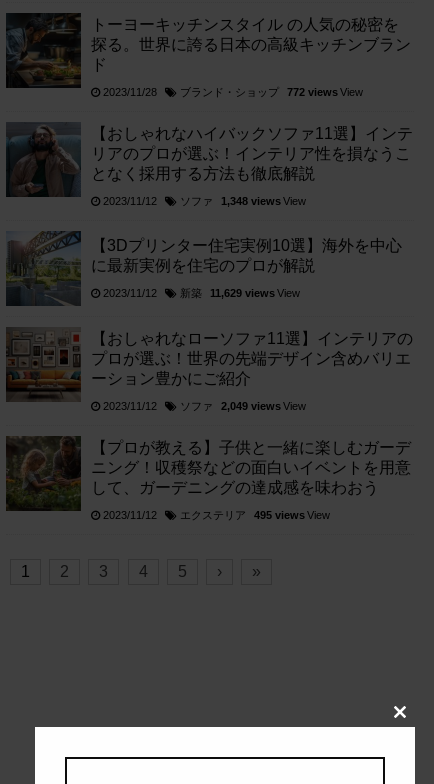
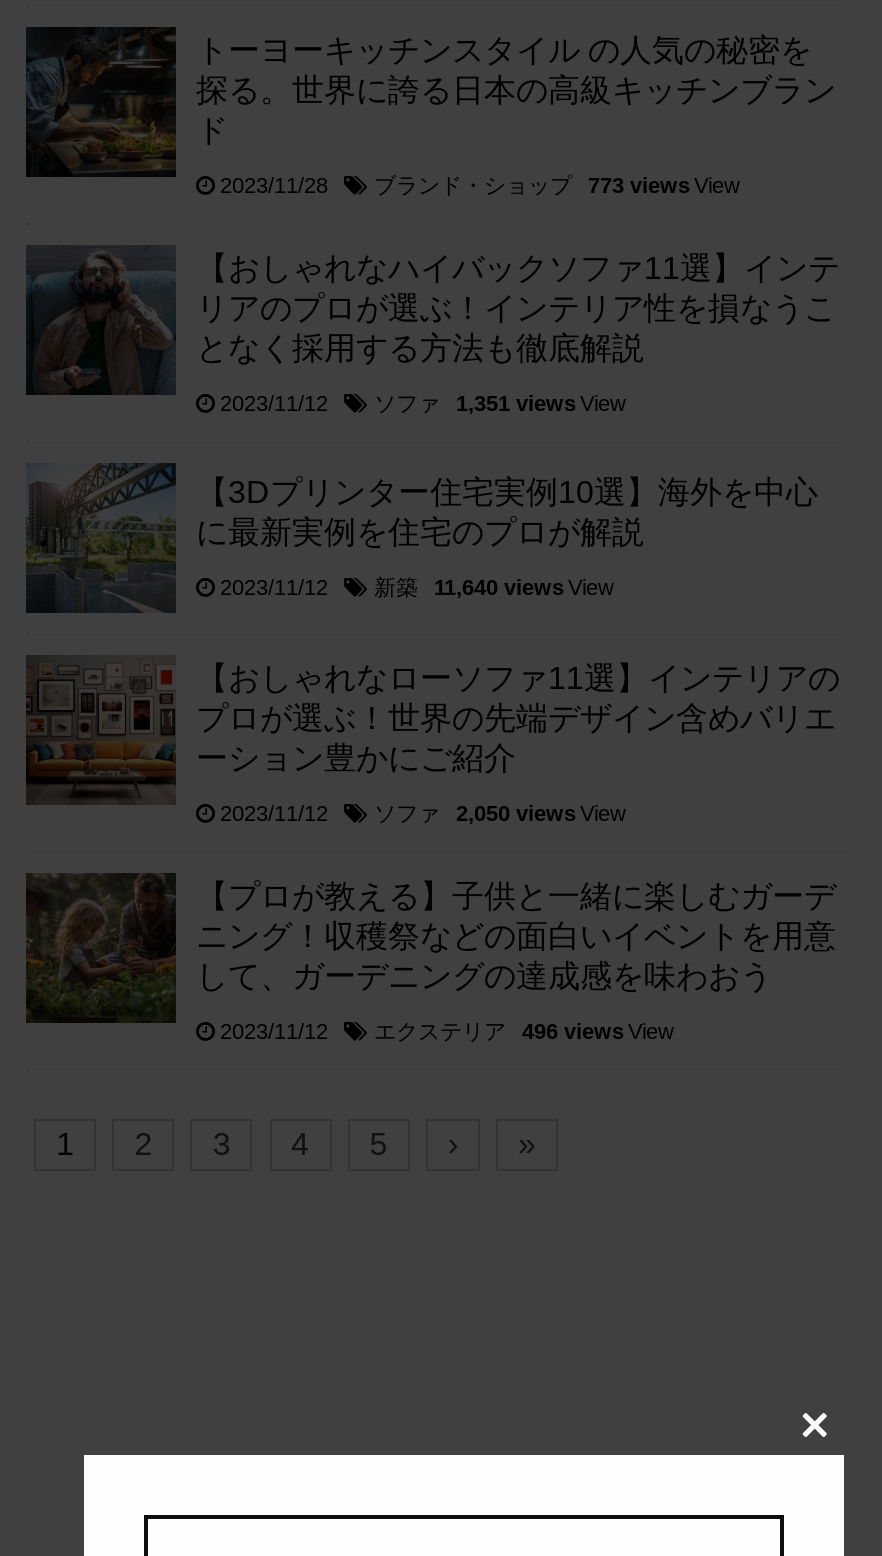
- 2023/11/28 ブランド・ショップ 772 views View
+ 2023/11/28 ブランド・ショップ 773 views View

- 2023/11/12 ソファ 1,348 views View
+ 2023/11/12 ソファ 1,351 views View

- 2023/11/12 新築 11,629 views View
+ 2023/11/12 新築 11,640 views View

- 2023/11/12 ソファ 2,049 views View
+ 2023/11/12 ソファ 2,050 views View

- 2023/11/12 エクステリア 495 views View
+ 2023/11/12 エクステリア 496 views View
